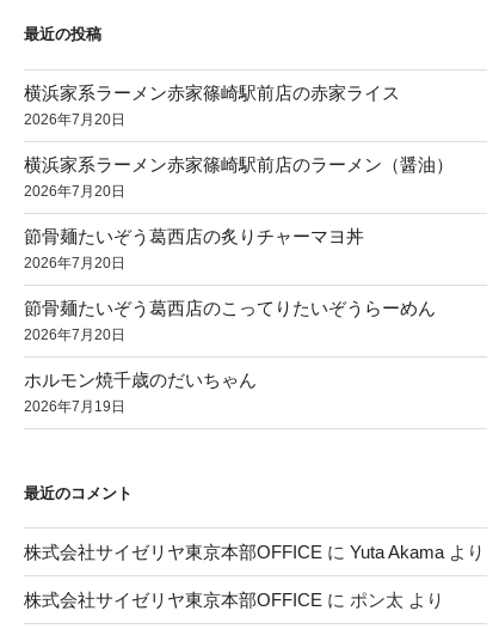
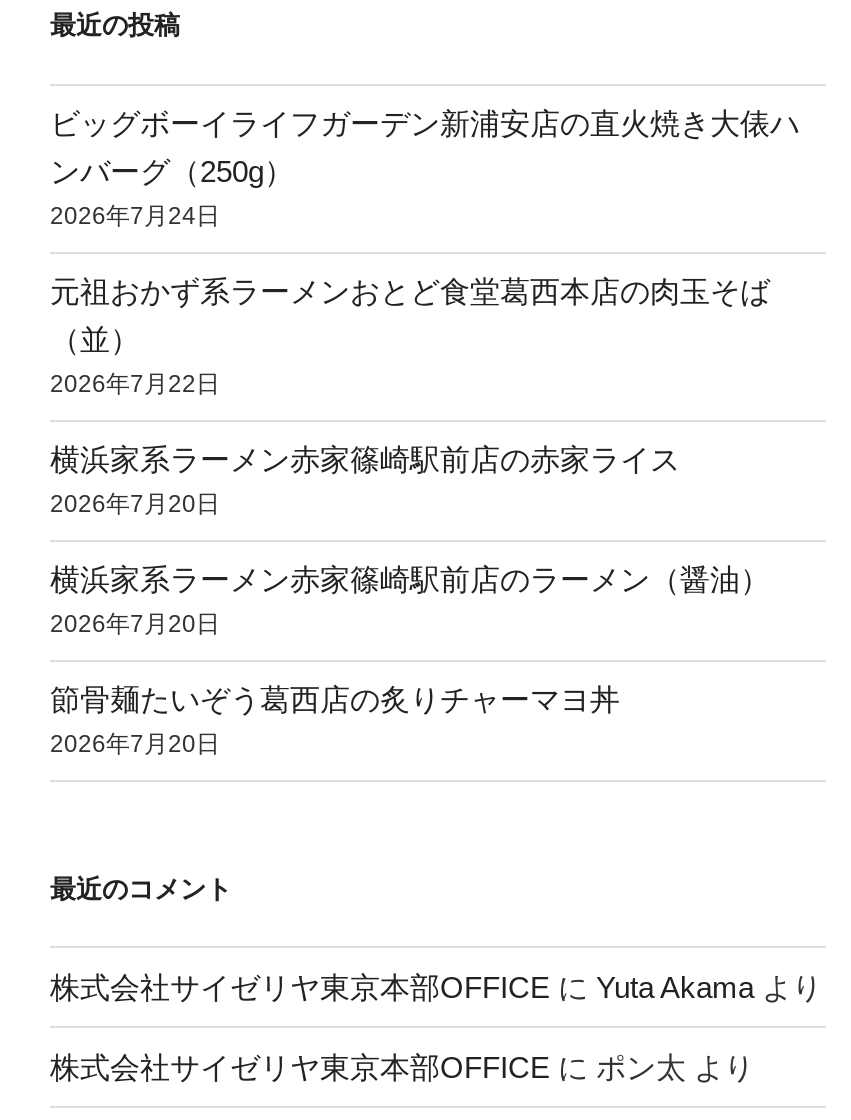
+ ビッグボーイライフガーデン新浦安店の直火焼き大俵ハ
+ ンバーグ（250g）
+ 2026年7月24日
+ 元祖おかず系ラーメンおとど食堂葛西本店の肉玉そば
+ （並）
+ 2026年7月22日

moved down: 横浜家系ラーメン赤家篠崎駅前店の赤家ライス | 2026年7月20日 | 横浜家系ラーメン赤家篠崎駅前店のラーメン（醤油） | 2026年7月20日 | 節骨麺たいぞう葛西店の炙りチャーマヨ丼 | 2026年7月20日

- 節骨麺たいぞう葛西店のこってりたいぞうらーめん
- 2026年7月20日
- ホルモン焼千歳のだいちゃん
- 2026年7月19日
